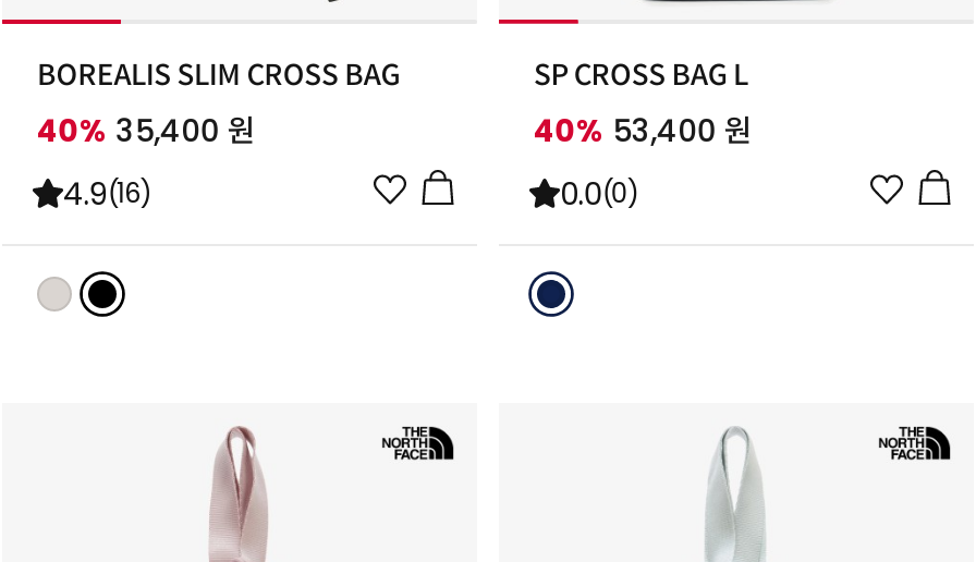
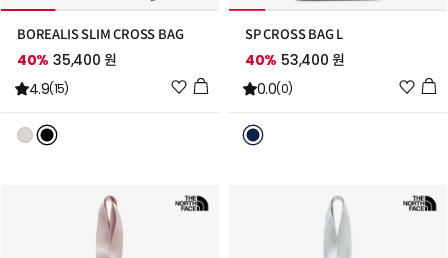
- 4.9(16)
+ 4.9(15)
